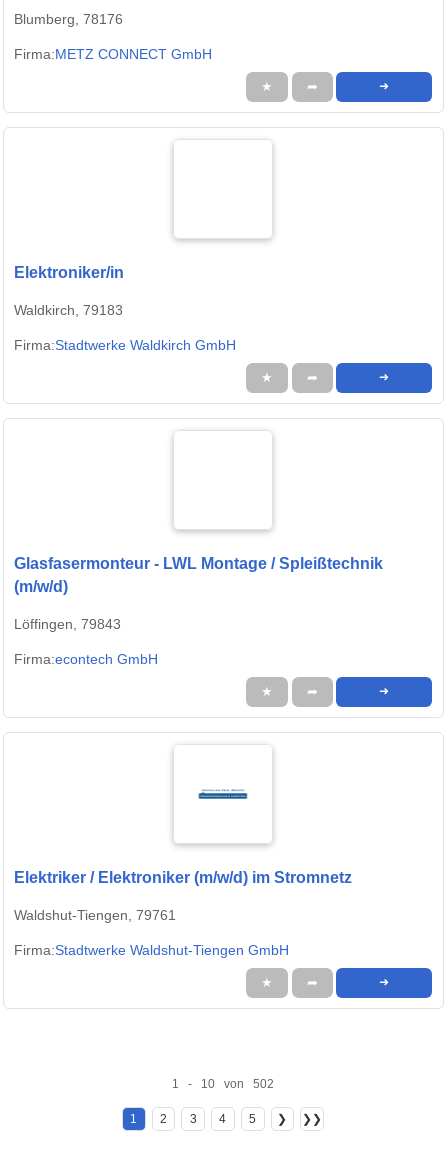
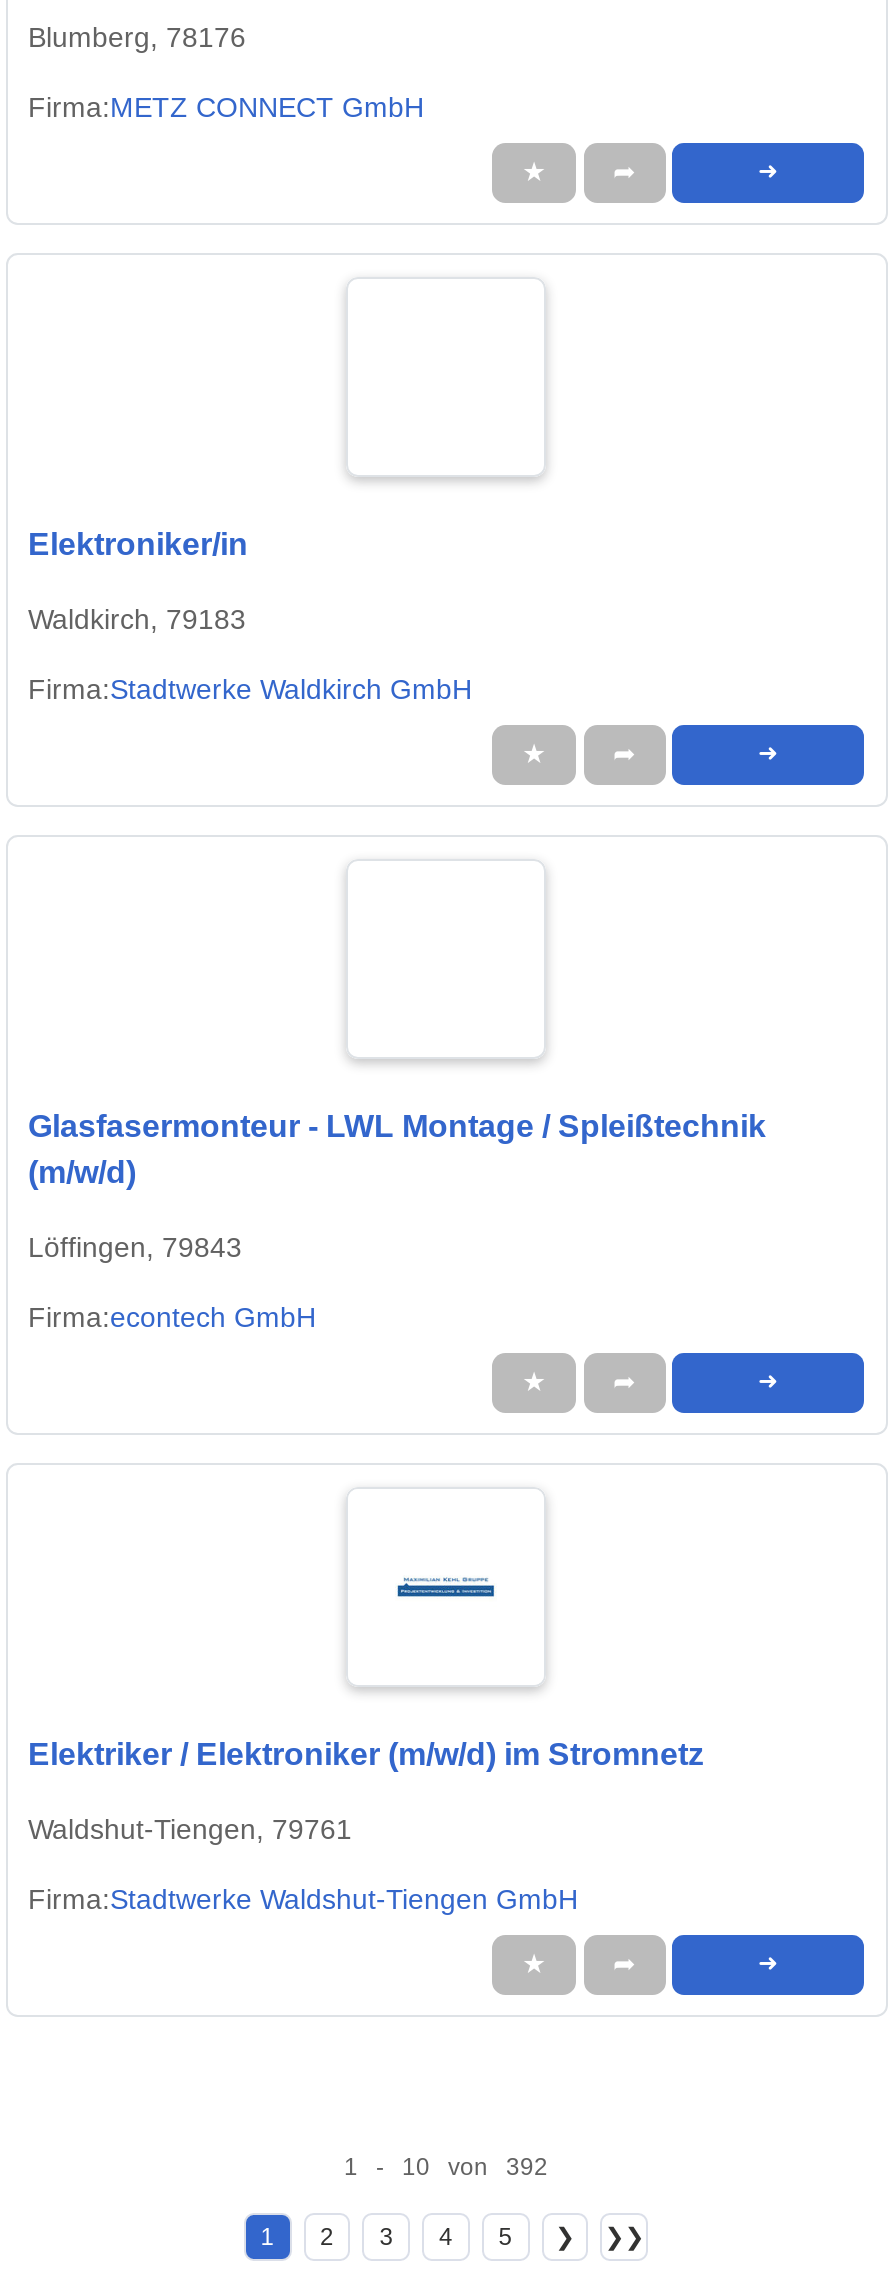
- 1 - 10 von 502
+ 1 - 10 von 392
